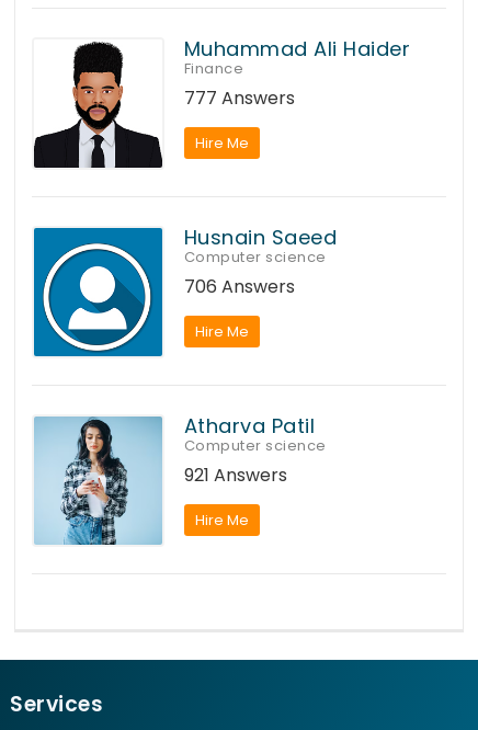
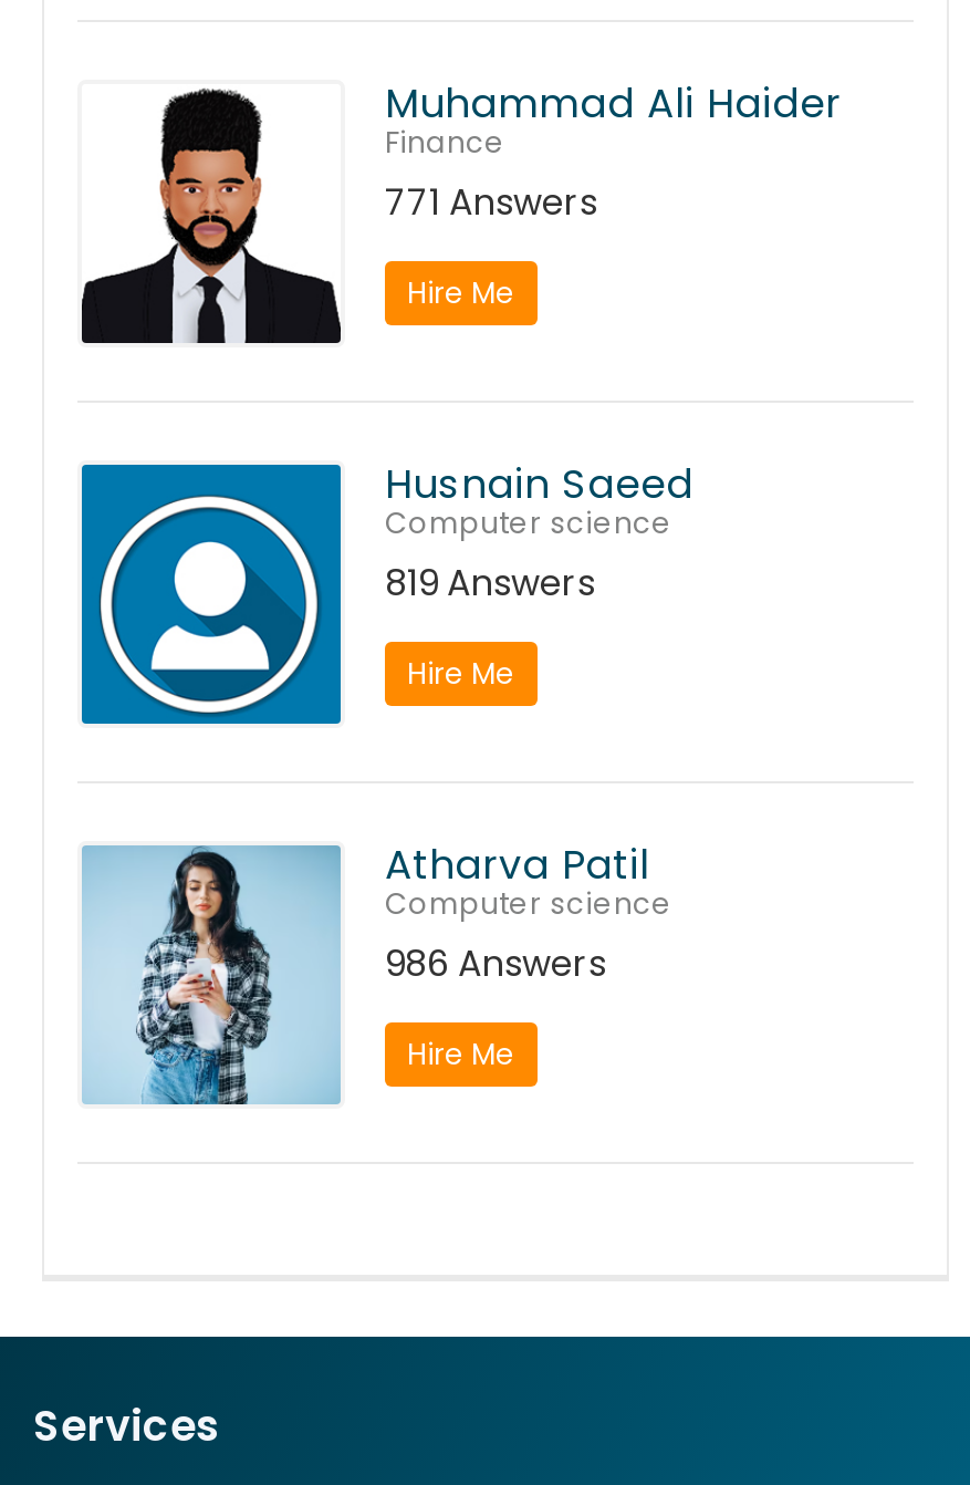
- 777 Answers
+ 771 Answers

- 706 Answers
+ 819 Answers

- 921 Answers
+ 986 Answers
